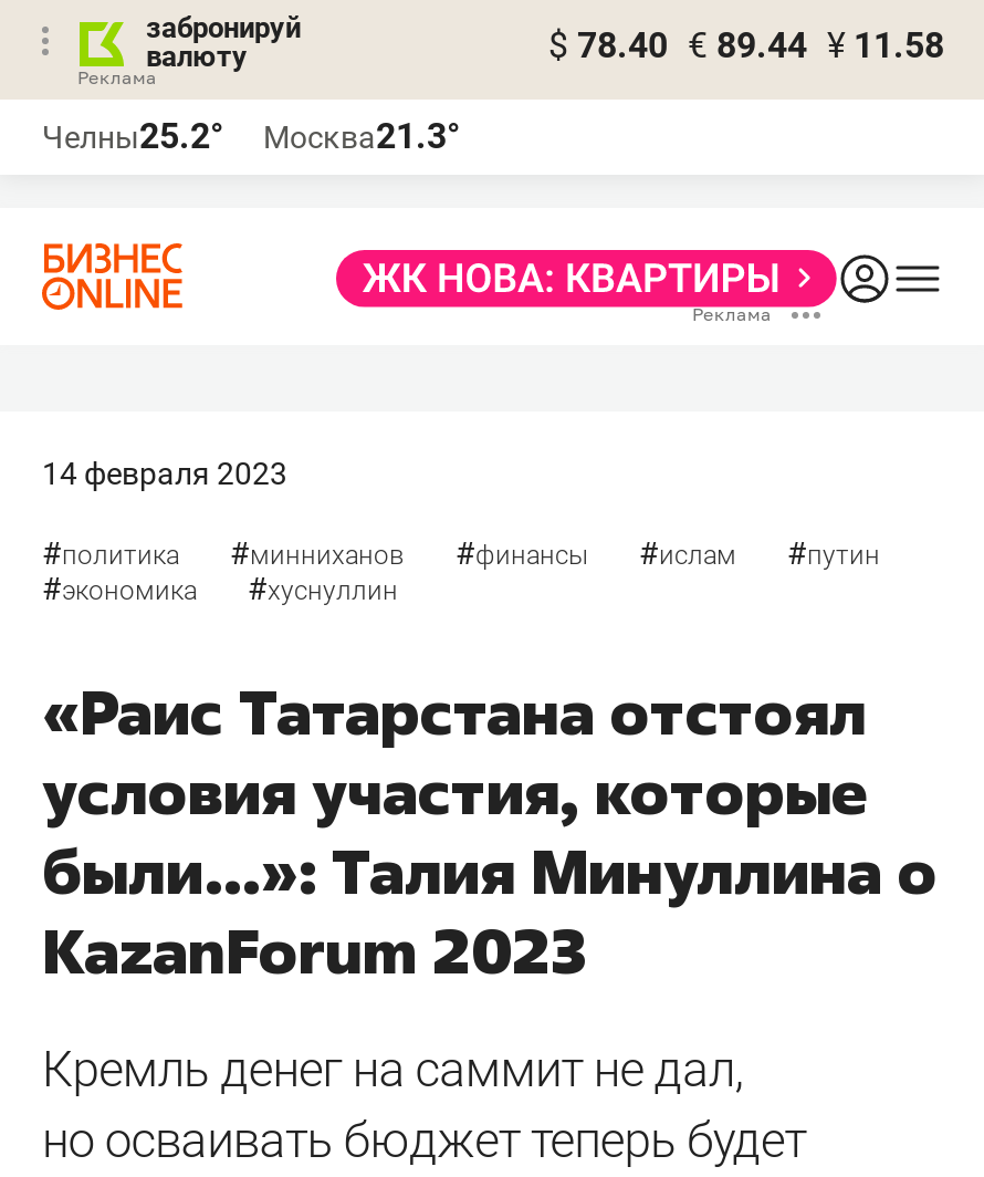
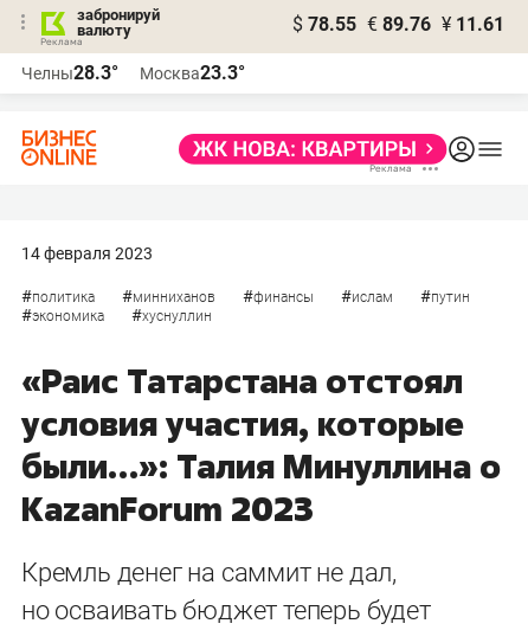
- $ 78.40 € 89.44 ¥ 11.58
+ $ 78.55 € 89.76 ¥ 11.61

- Челны25.2°
+ Челны28.3°

- Москва21.3°
+ Москва23.3°
